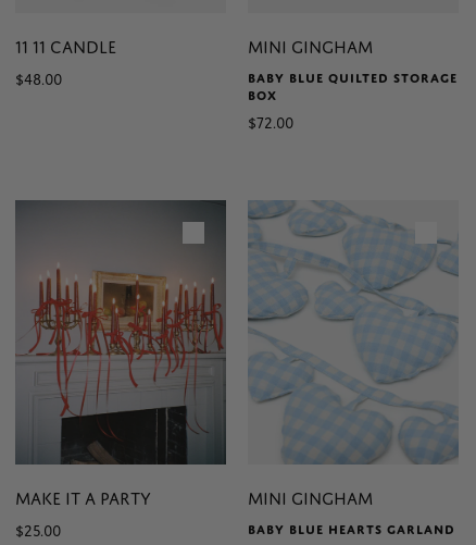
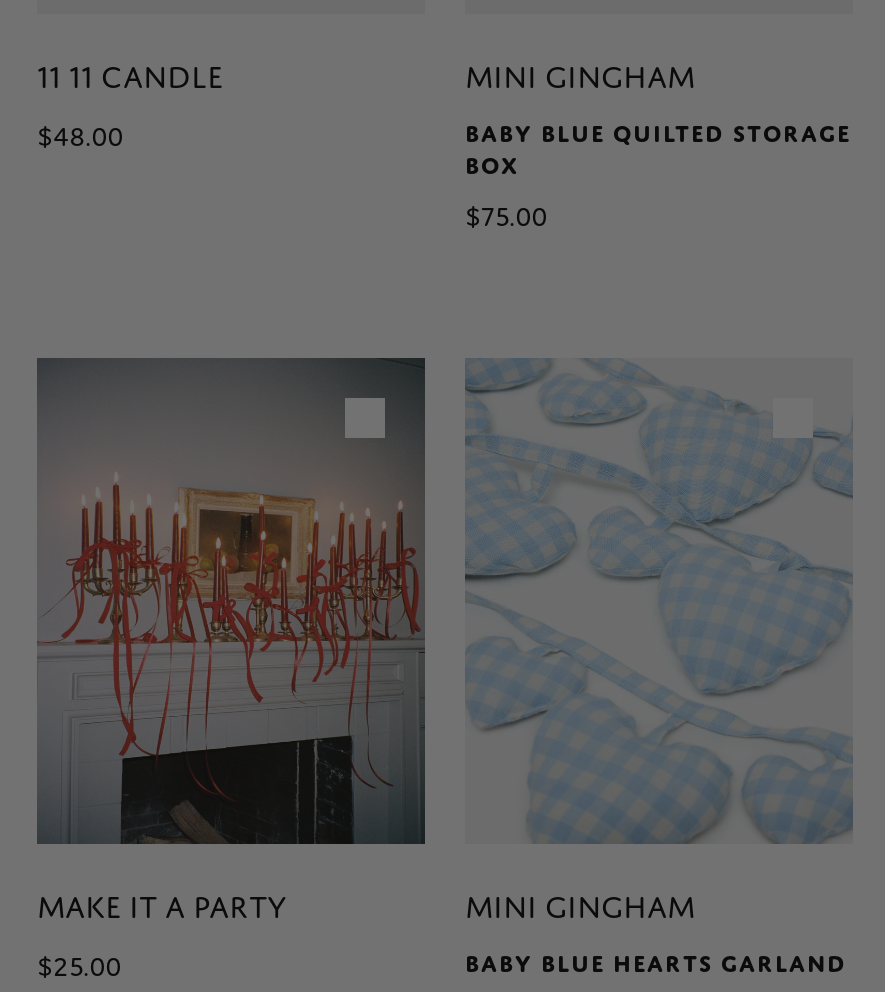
- $72.00
+ $75.00
